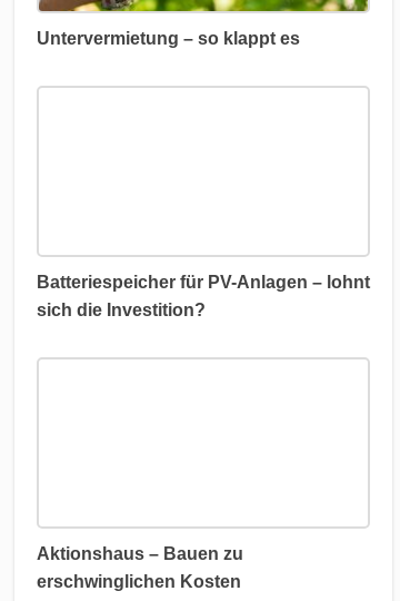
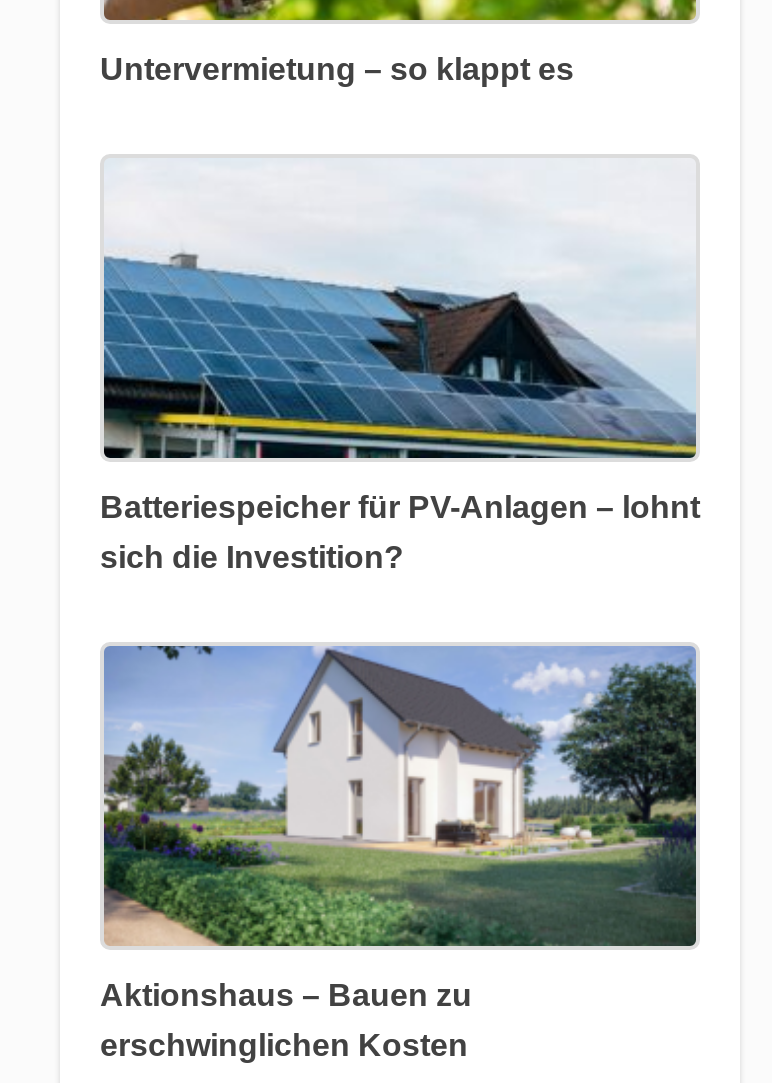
+ [image]

+ [image]
